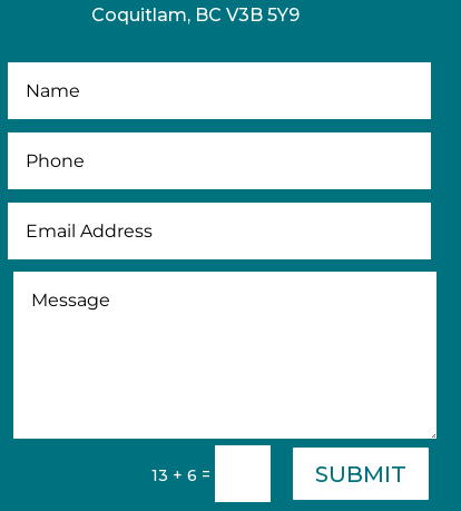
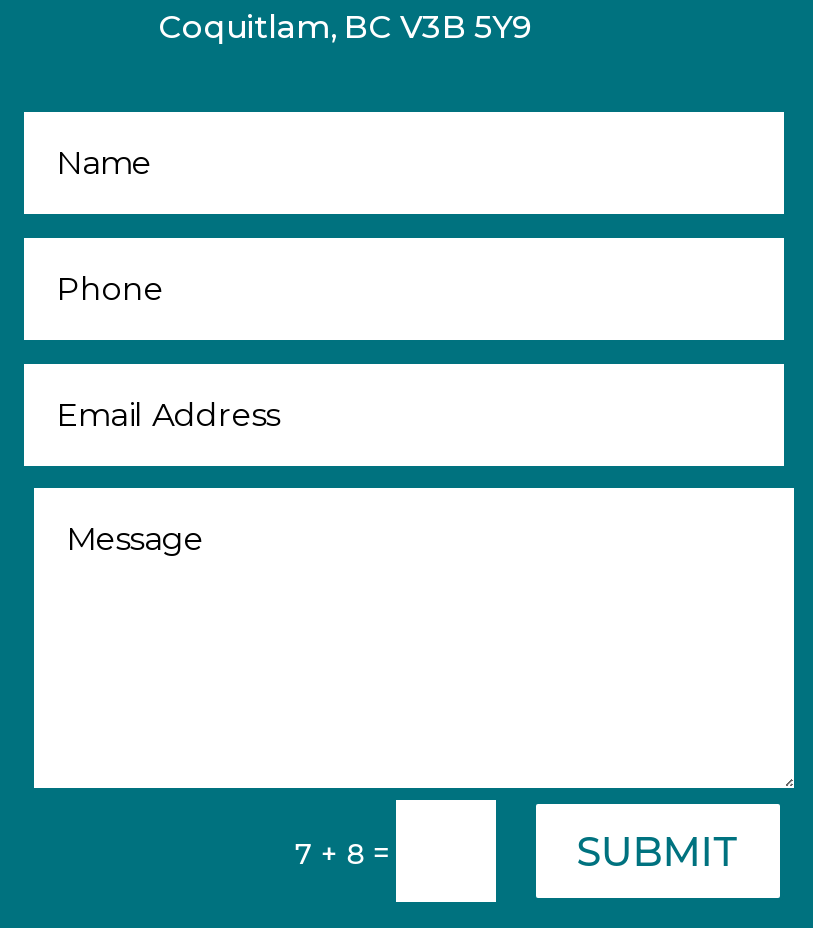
- 13 + 6 =
+ 7 + 8 =
